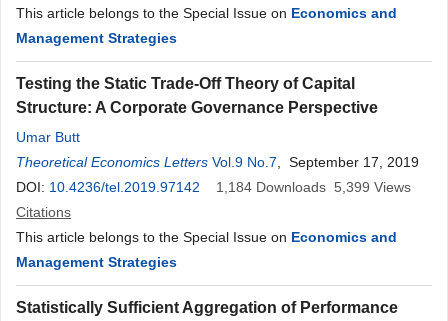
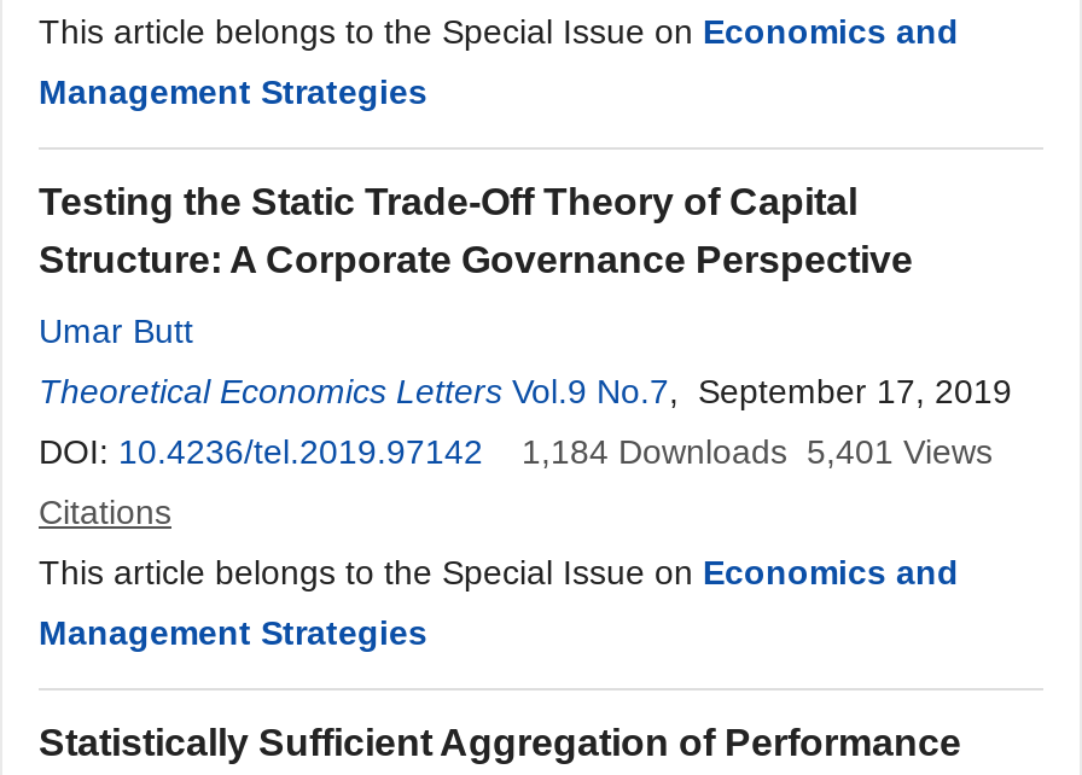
- 1,184 Downloads 5,399 Views
+ 1,184 Downloads 5,401 Views
